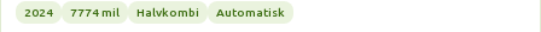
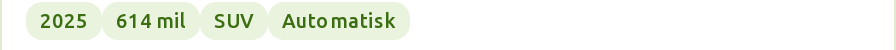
- 2024
- 7774 mil
- Halvkombi
+ 2025
+ 614 mil
+ SUV
